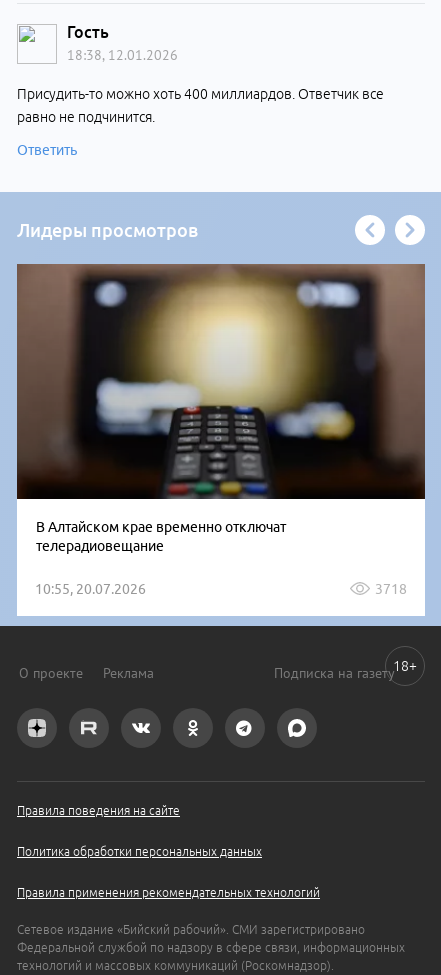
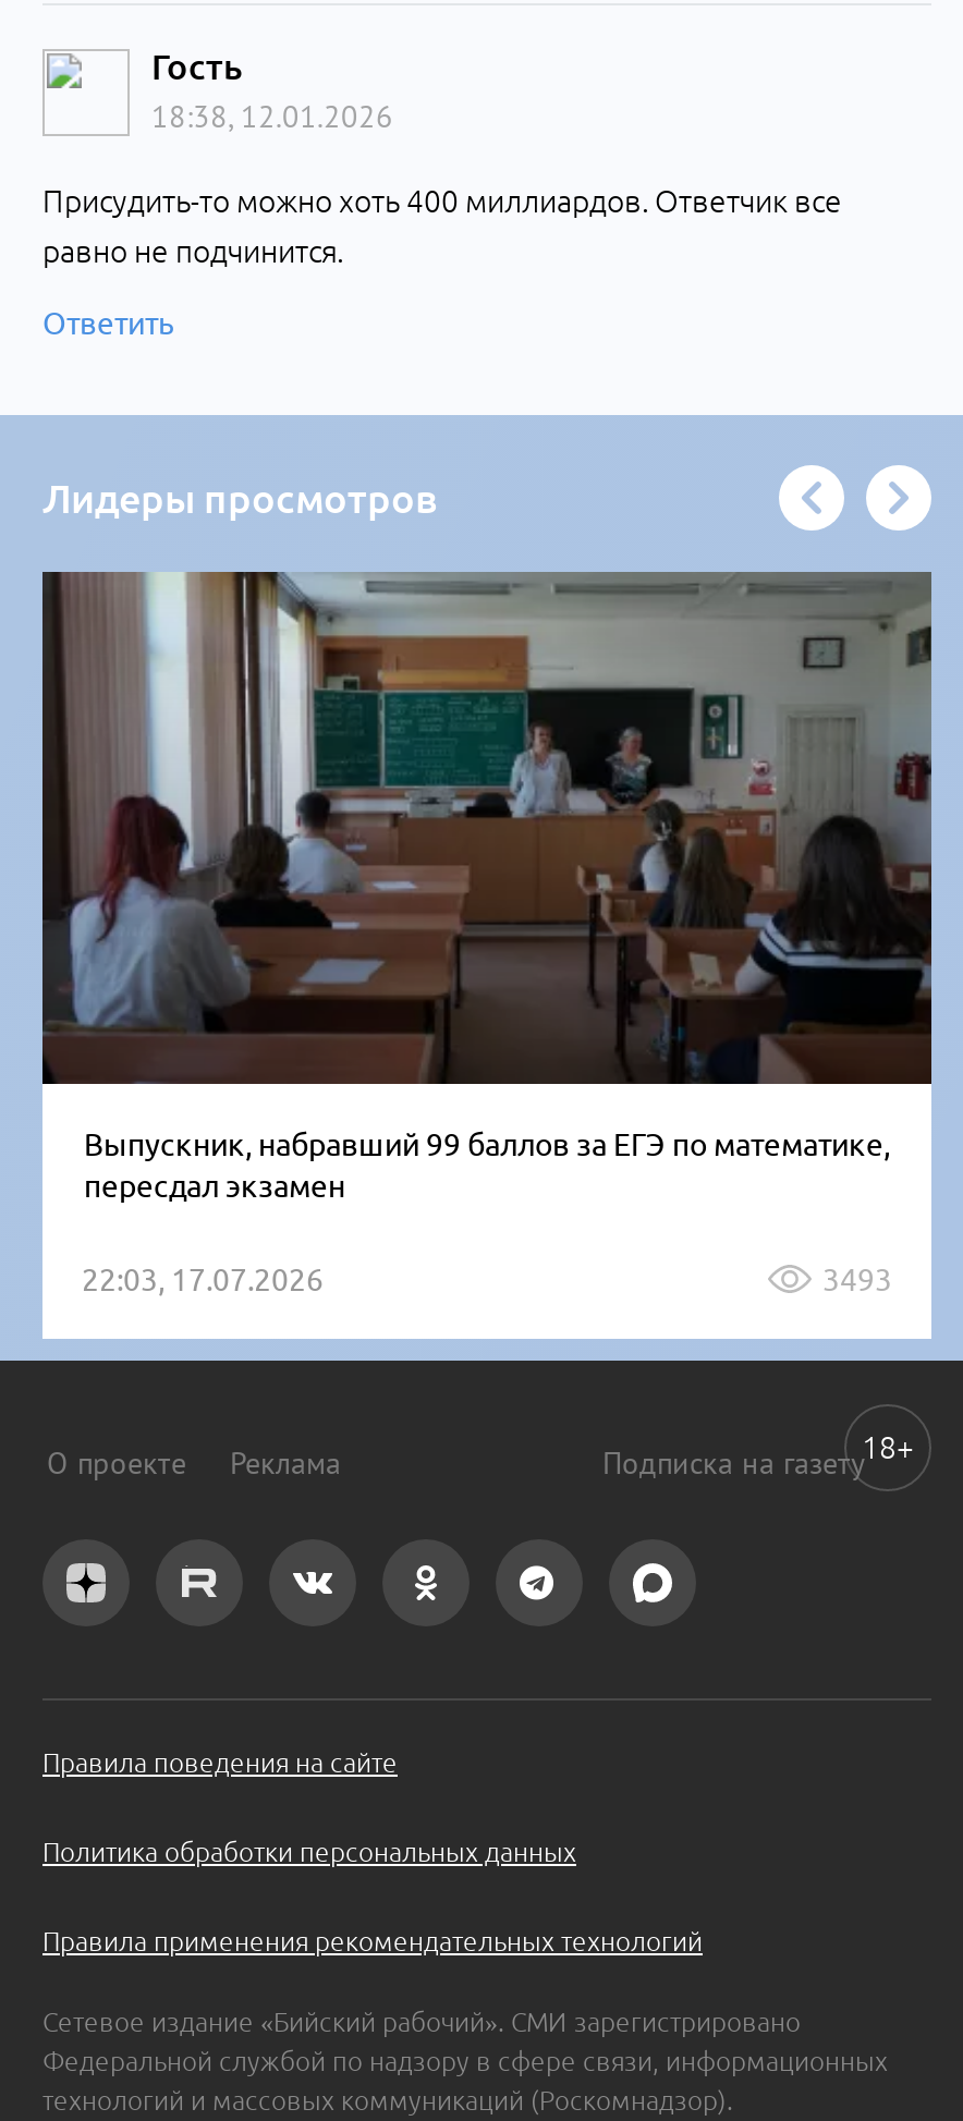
- [image]
- В Алтайском крае временно отключат
- телерадиовещание
+ [image]
+ Выпускник, набравший 99 баллов за ЕГЭ по математике,
+ пересдал экзамен

- 10:55, 20.07.2026
- 3718
+ 22:03, 17.07.2026
+ 3493
